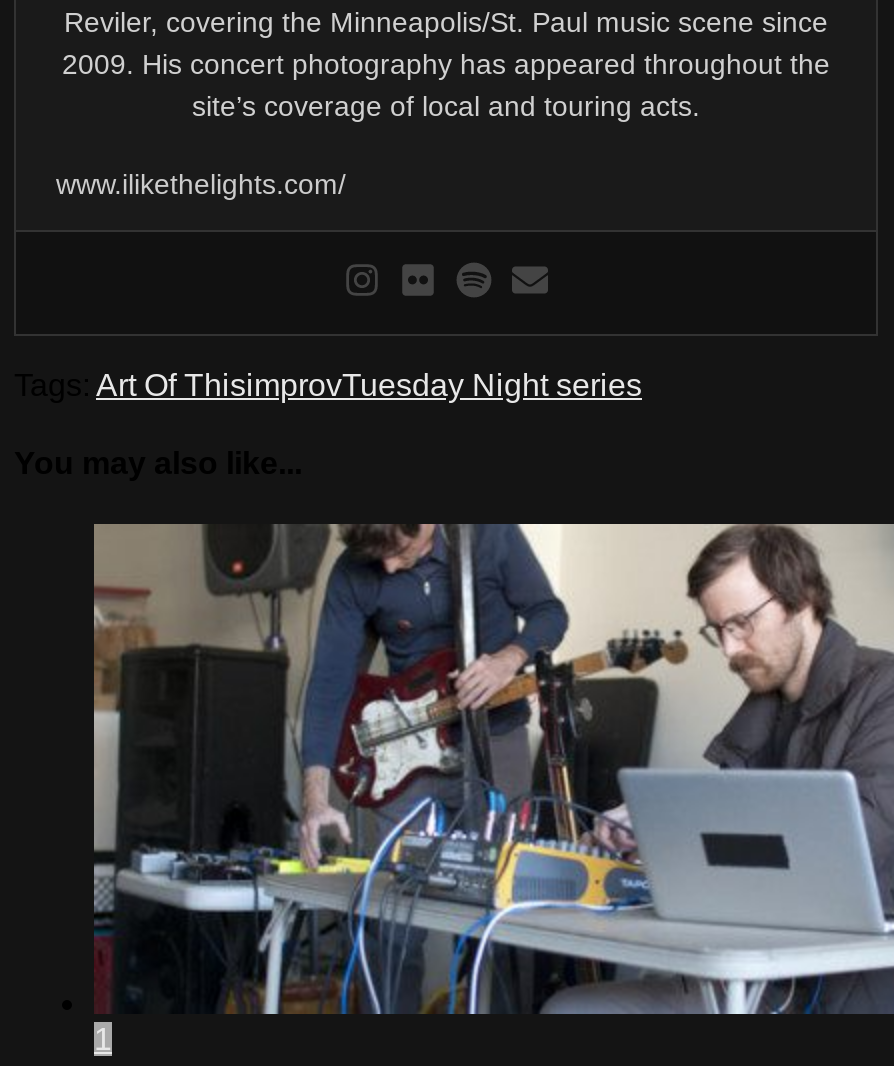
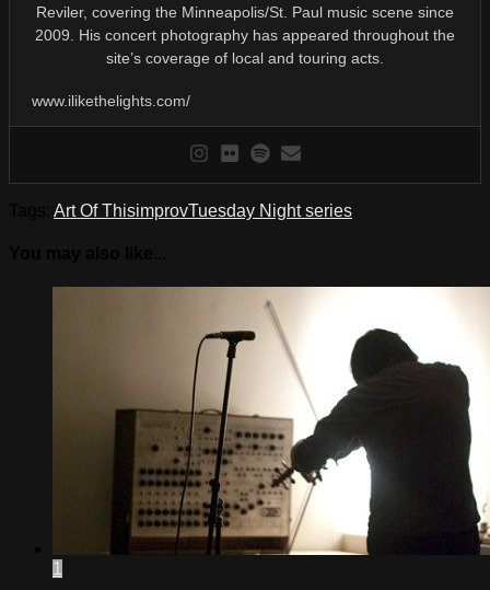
- [image]
+ [image]
